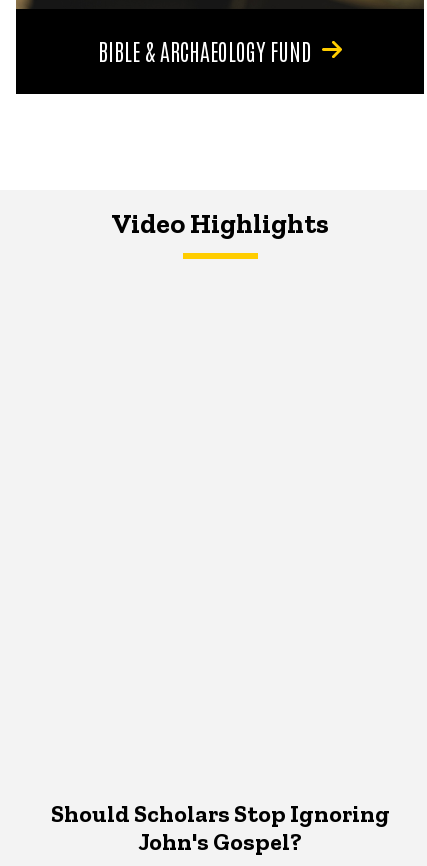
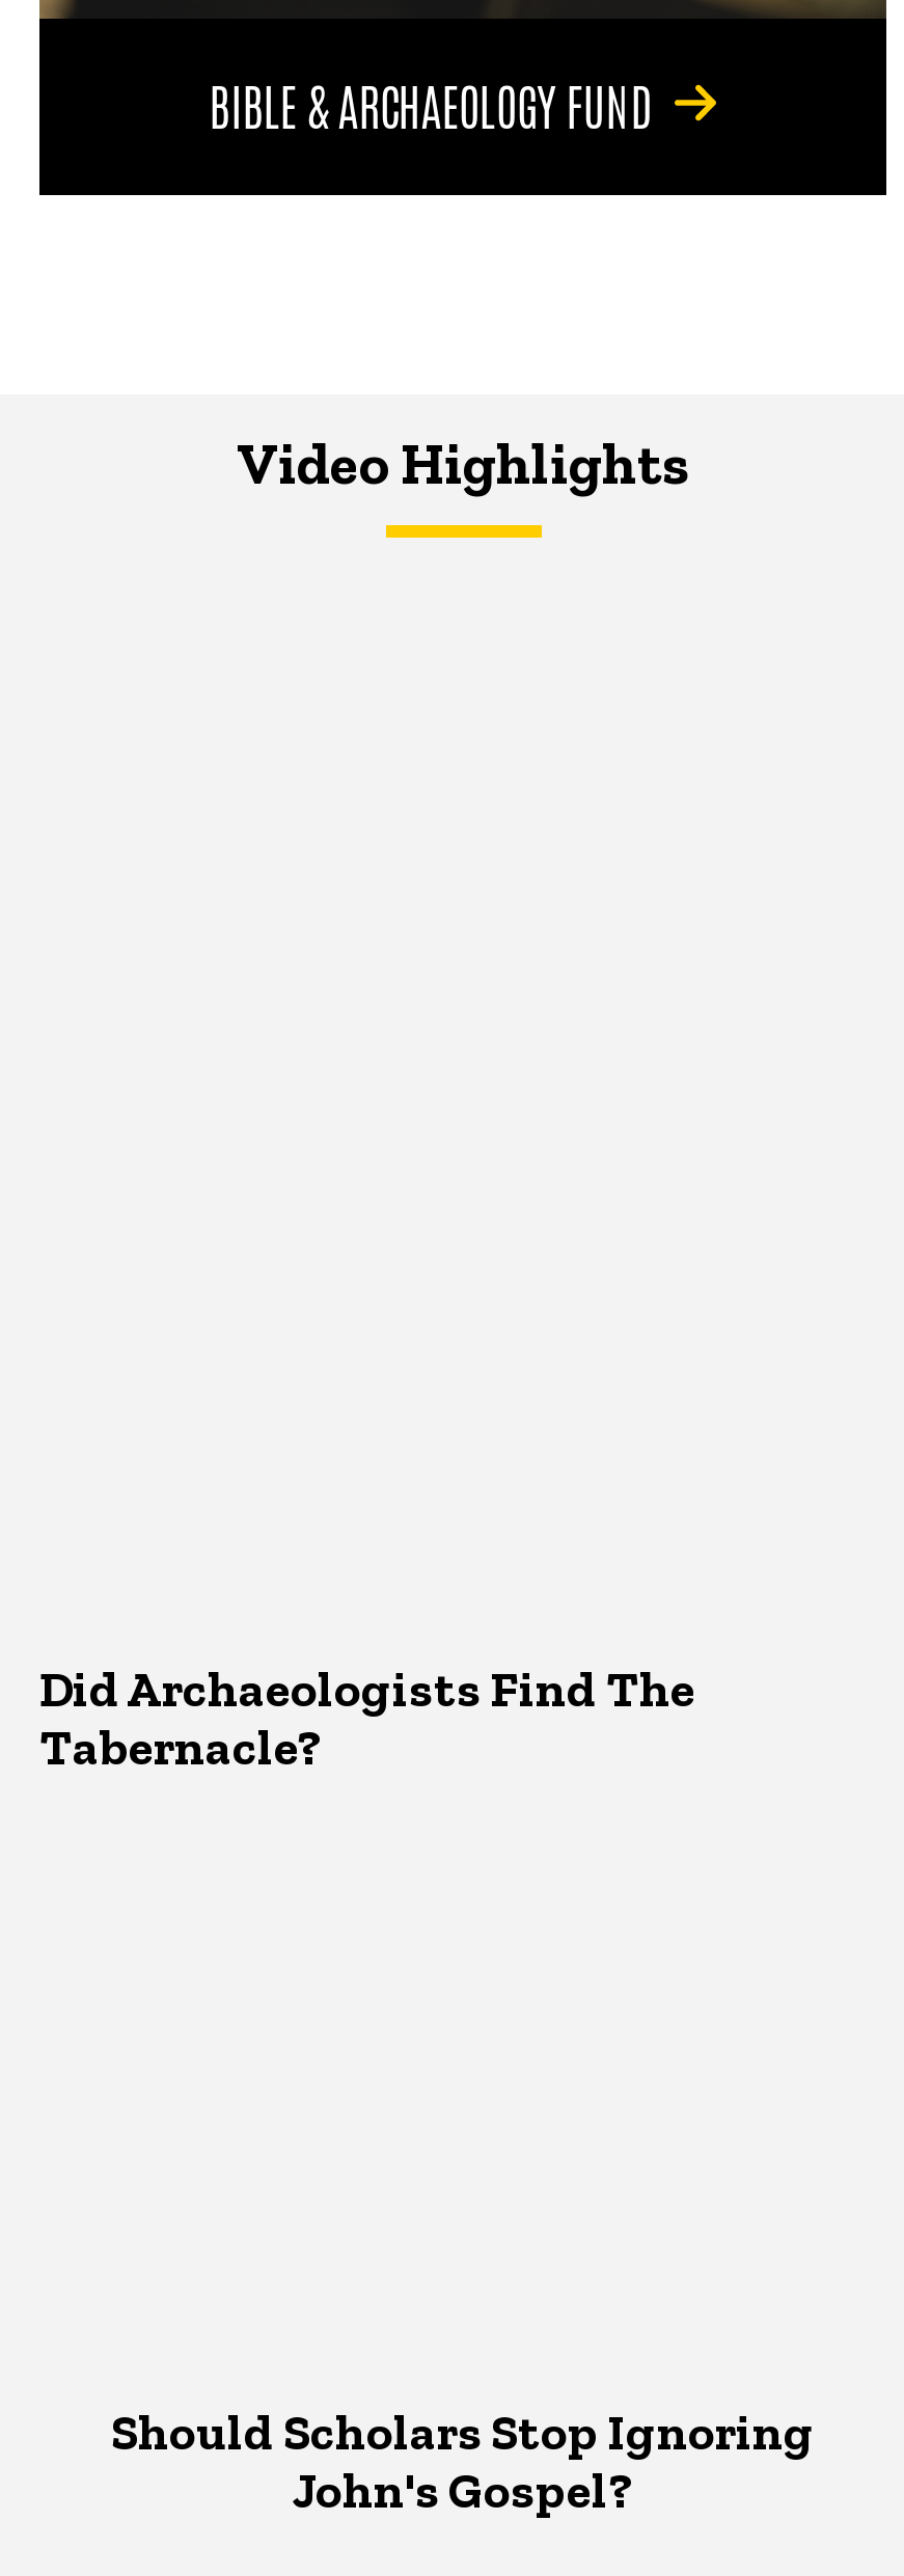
+ Did Archaeologists Find The
+ Tabernacle?
